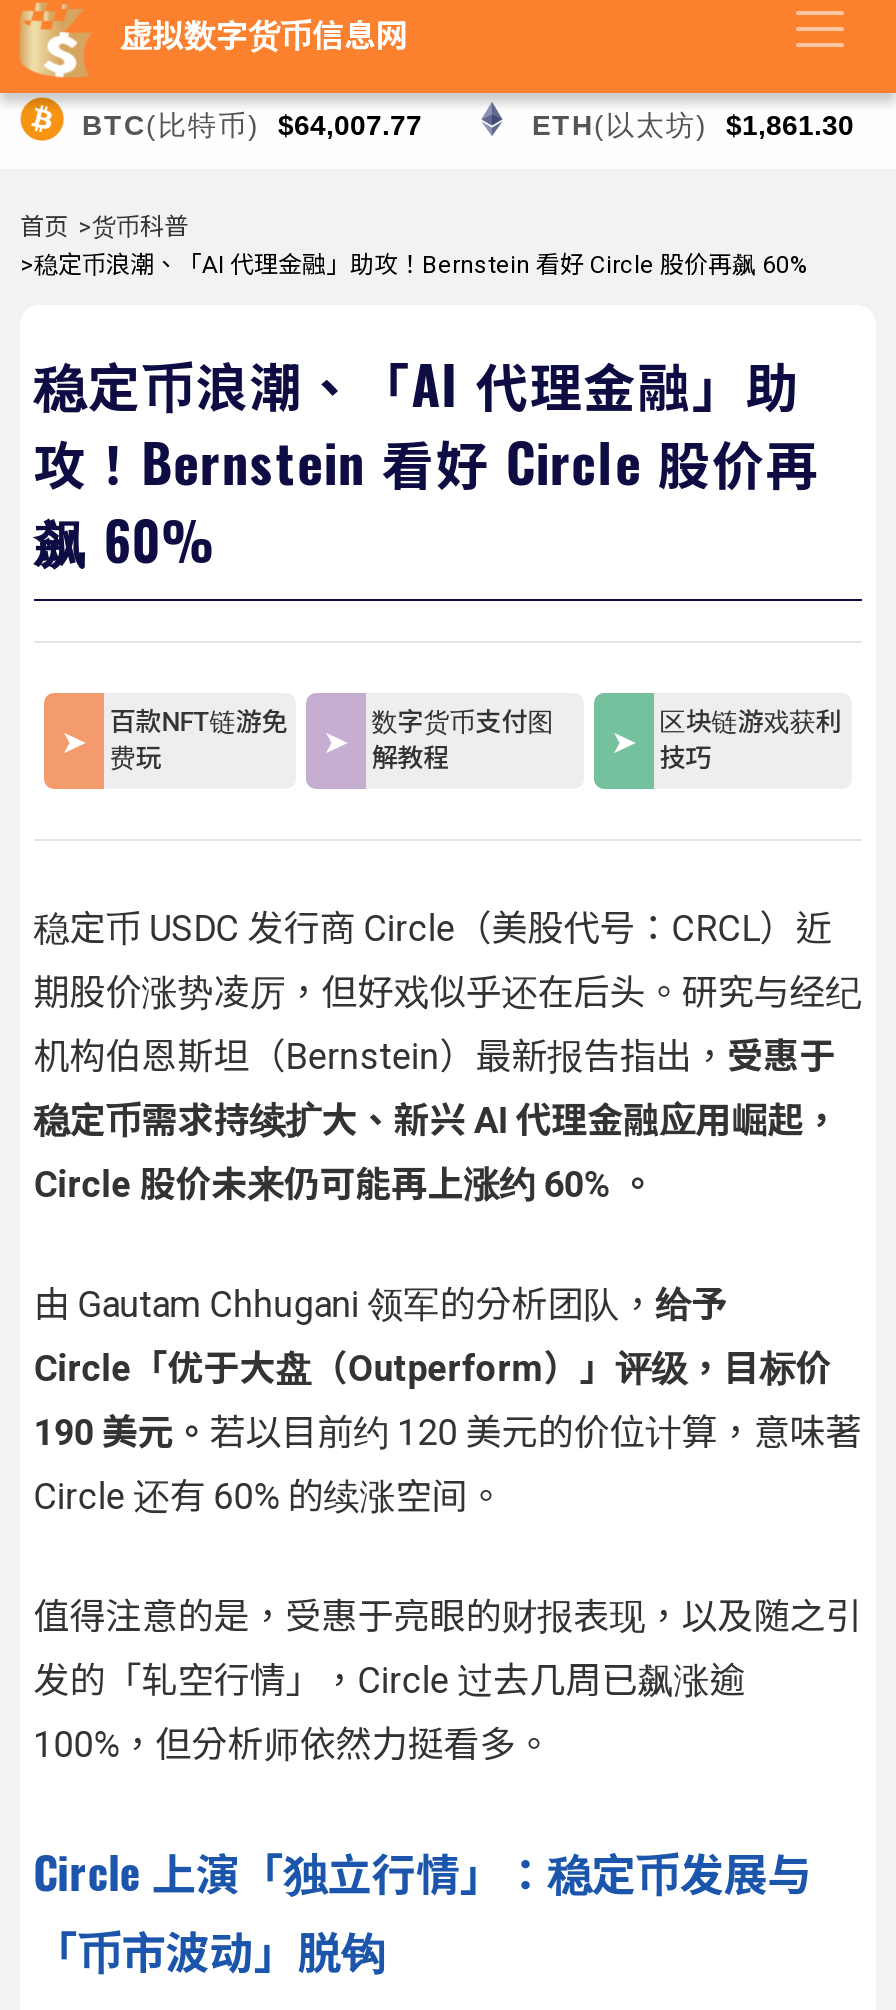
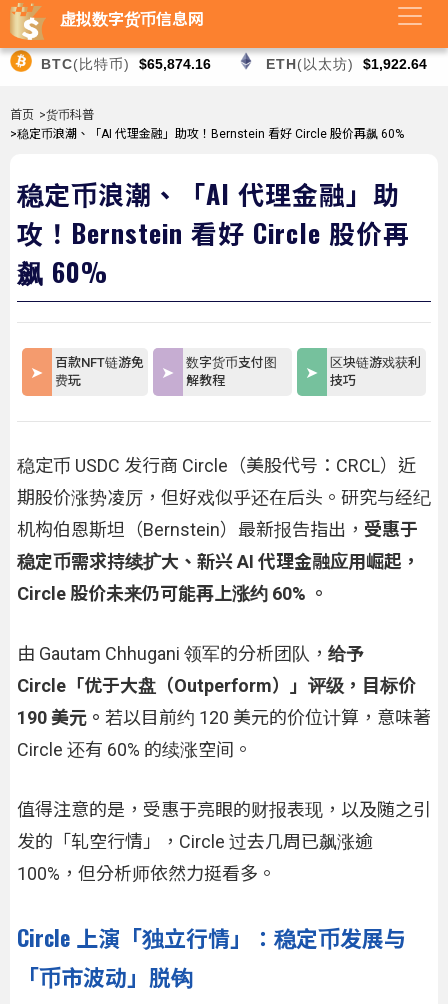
- BTC(比特币) $64,007.77
+ BTC(比特币) $65,874.16

- ETH (以太坊) $1,861.30
+ ETH (以太坊) $1,922.64
